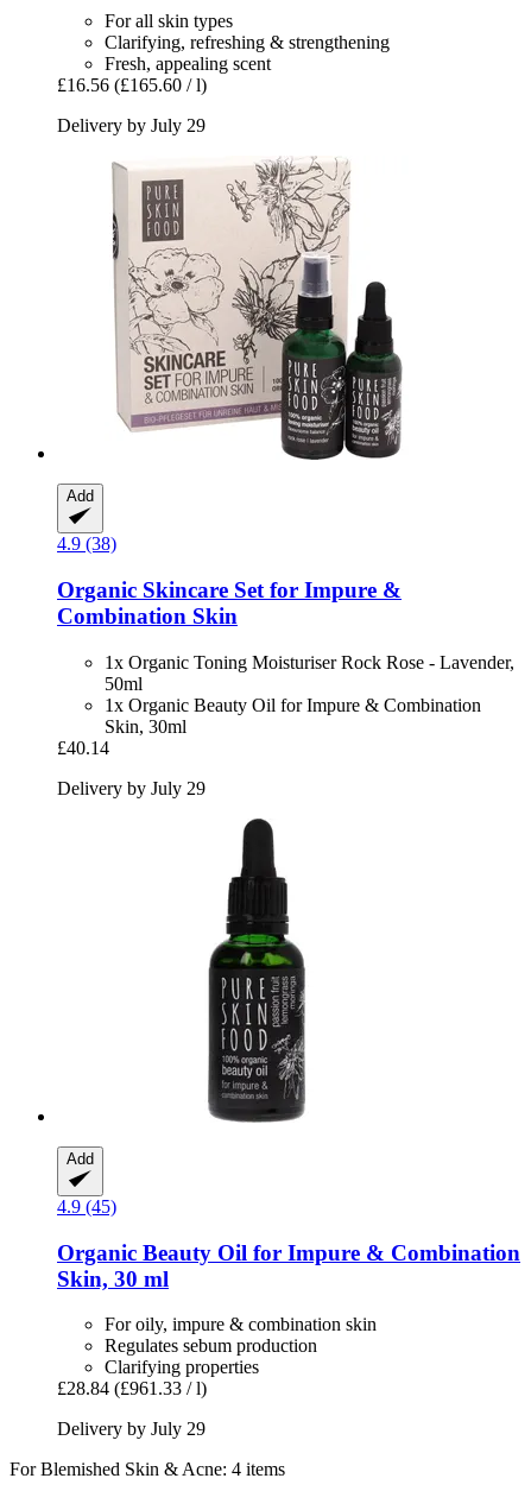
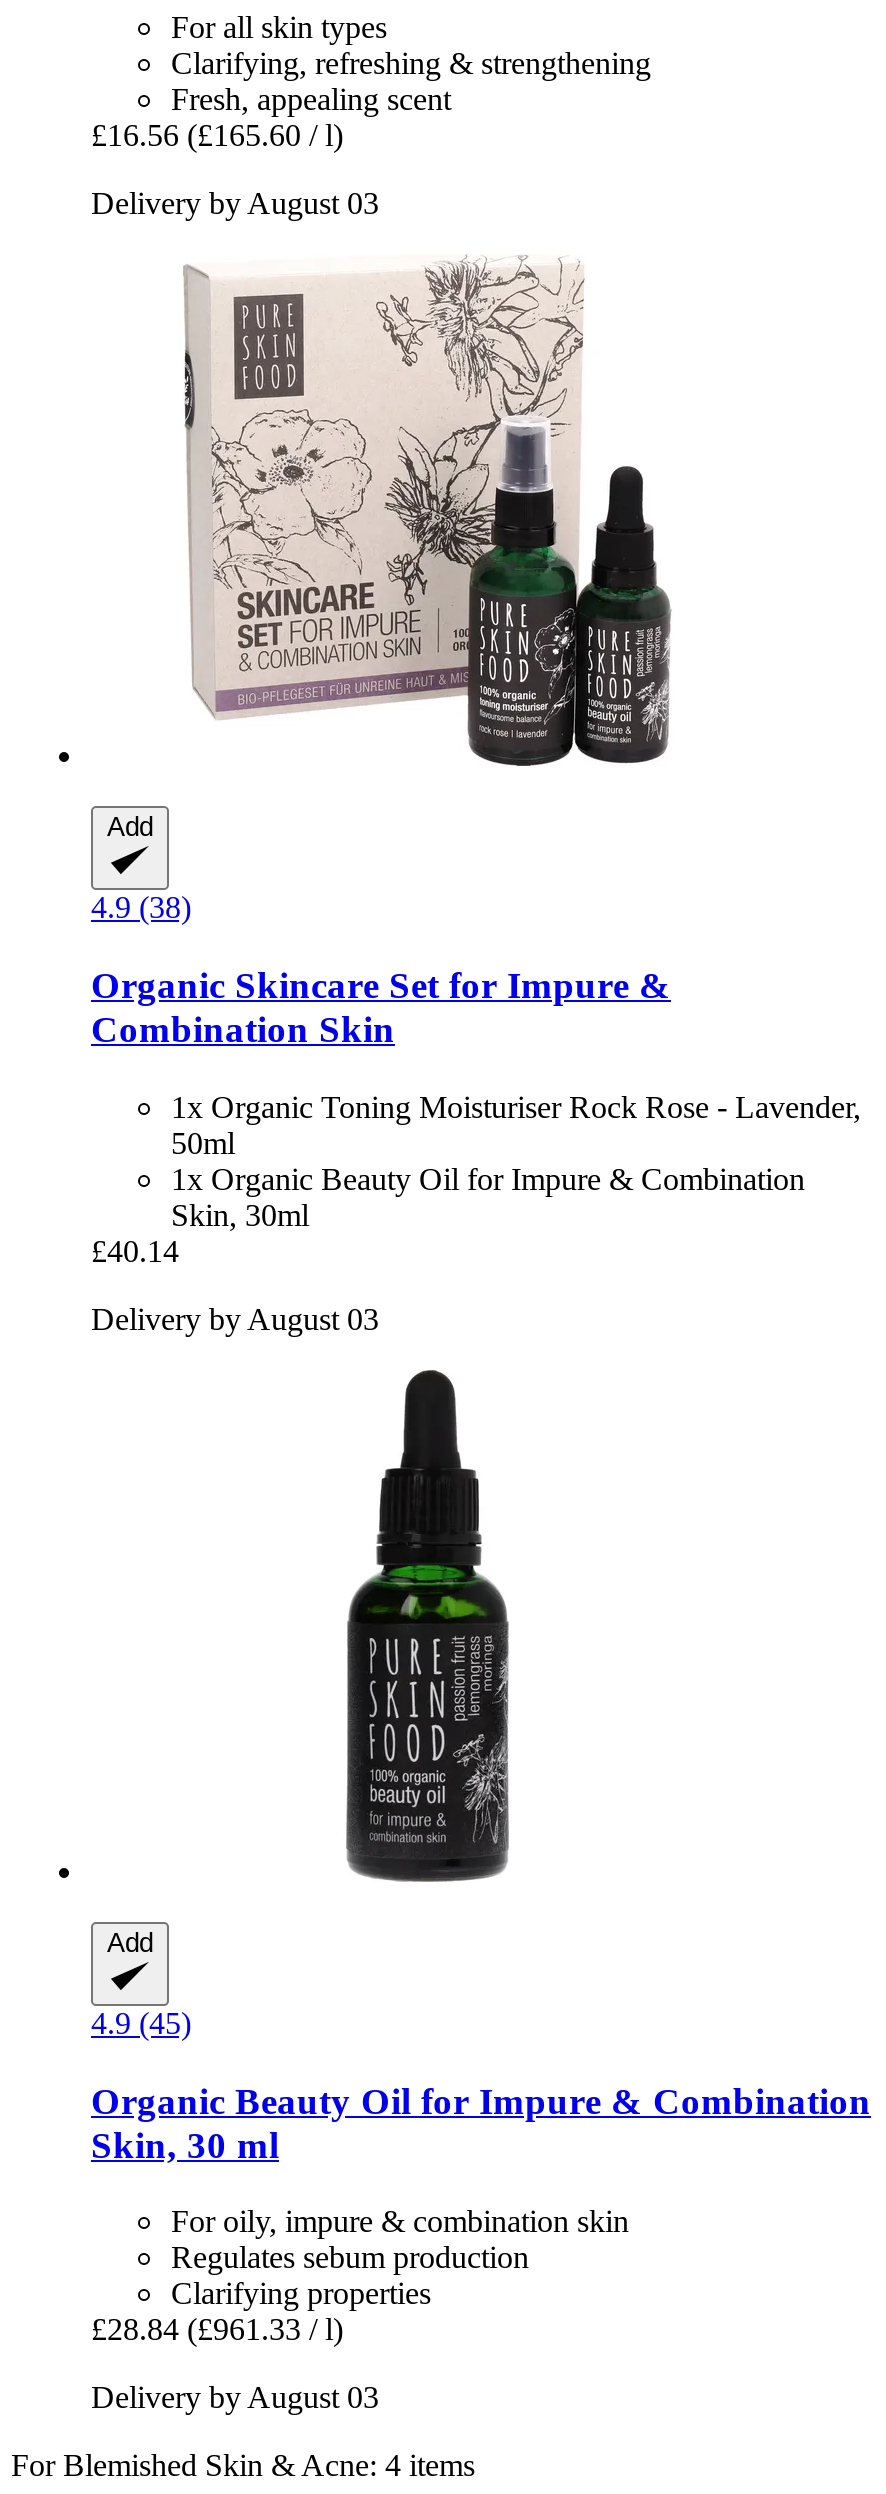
- Delivery by July 29
+ Delivery by August 03

- Delivery by July 29
+ Delivery by August 03

- Delivery by July 29
+ Delivery by August 03
